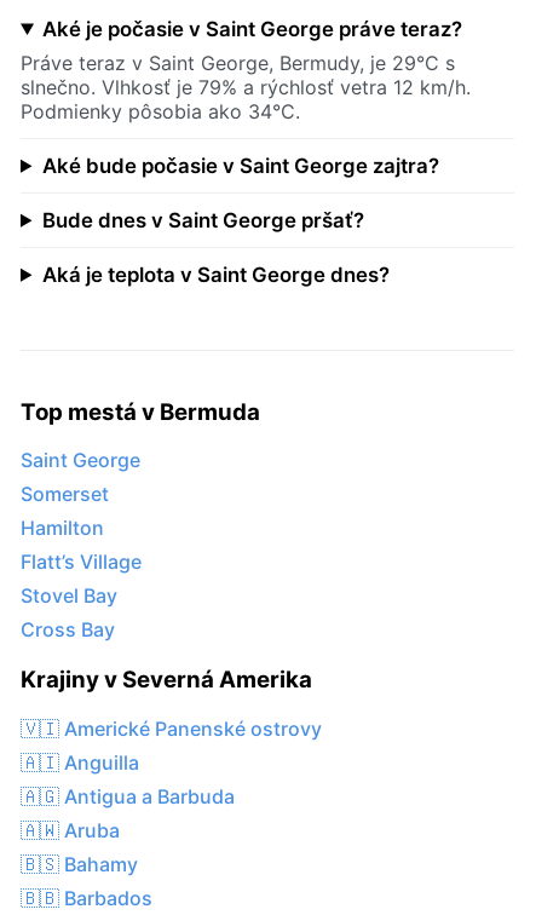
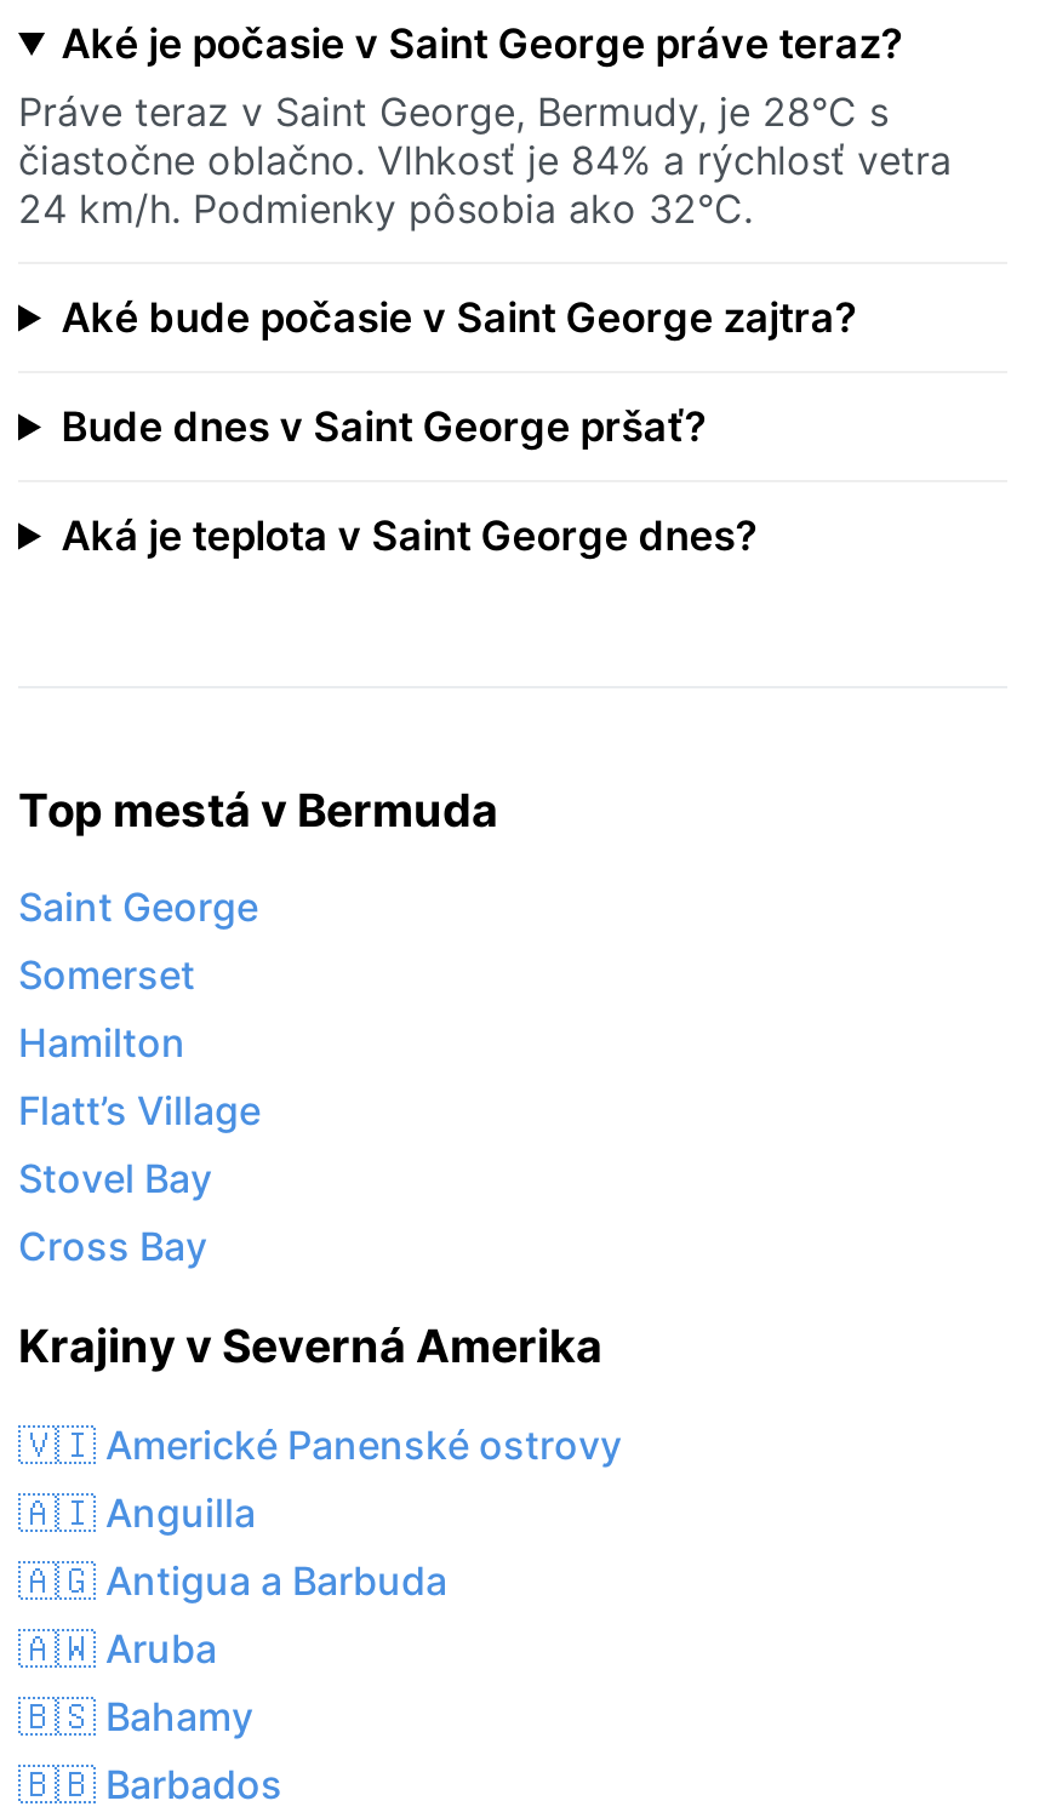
- Práve teraz v Saint George, Bermudy, je 29°C s
- slnečno. Vlhkosť je 79% a rýchlosť vetra 12 km/h.
- Podmienky pôsobia ako 34°C.
+ Práve teraz v Saint George, Bermudy, je 28°C s
+ čiastočne oblačno. Vlhkosť je 84% a rýchlosť vetra
+ 24 km/h. Podmienky pôsobia ako 32°C.
